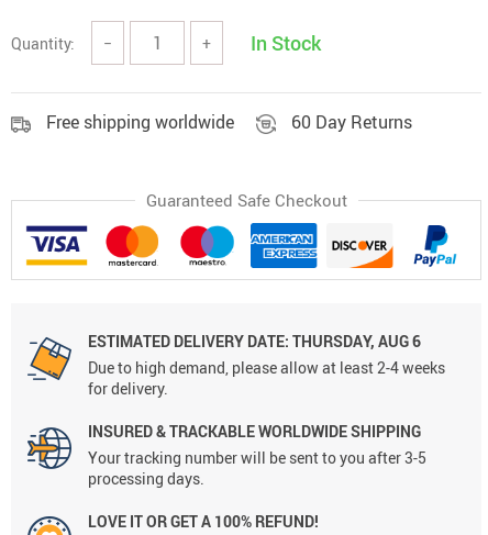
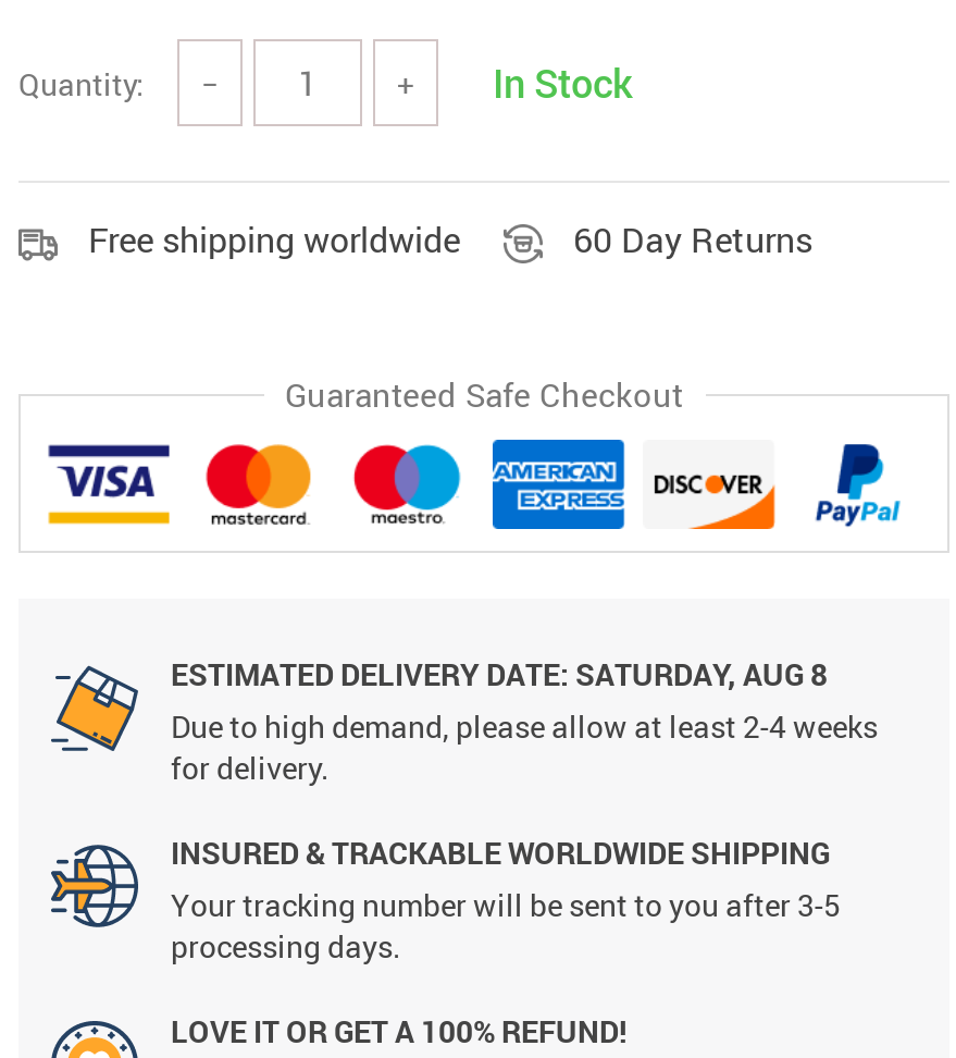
- ESTIMATED DELIVERY DATE: THURSDAY, AUG 6
+ ESTIMATED DELIVERY DATE: SATURDAY, AUG 8
